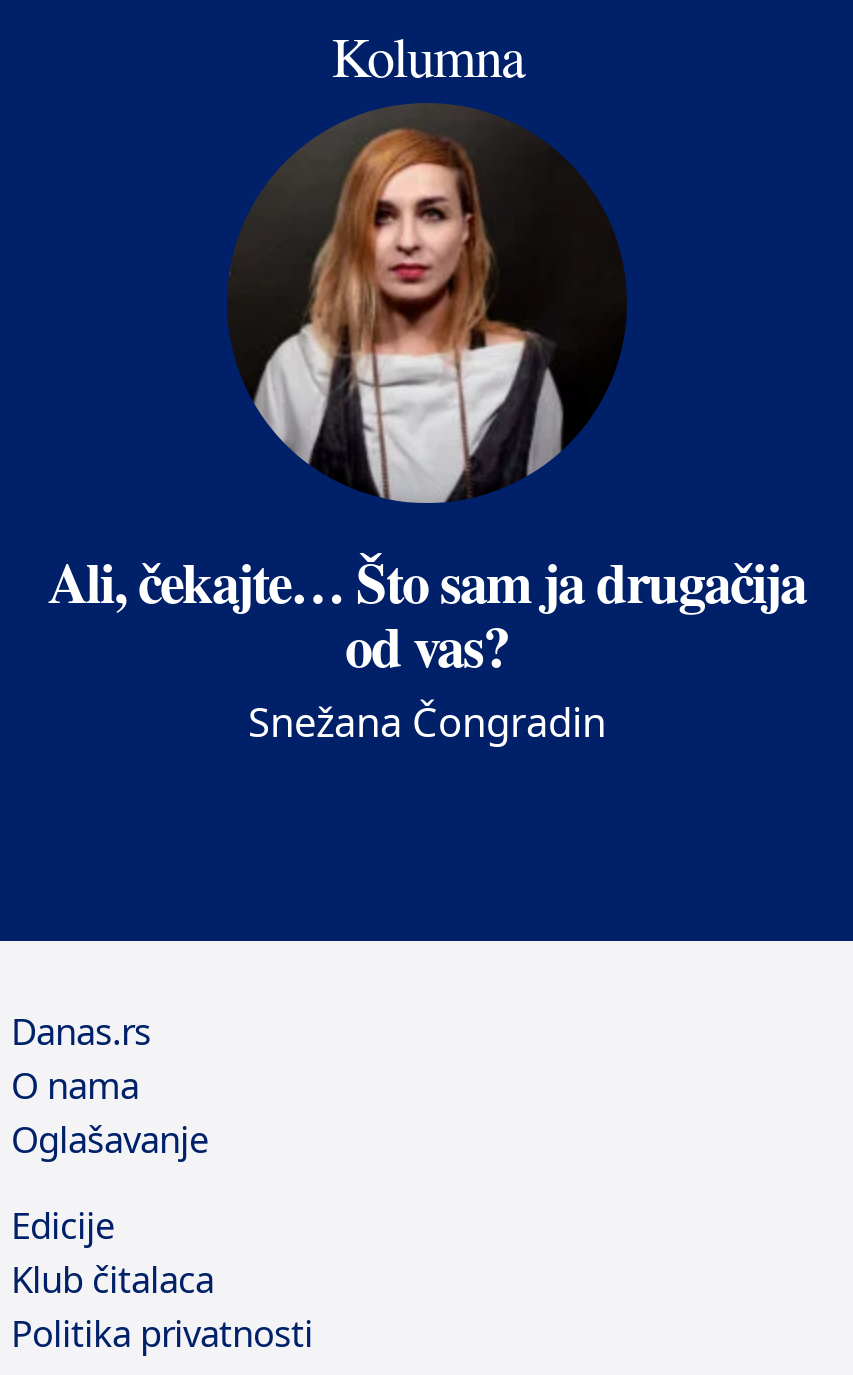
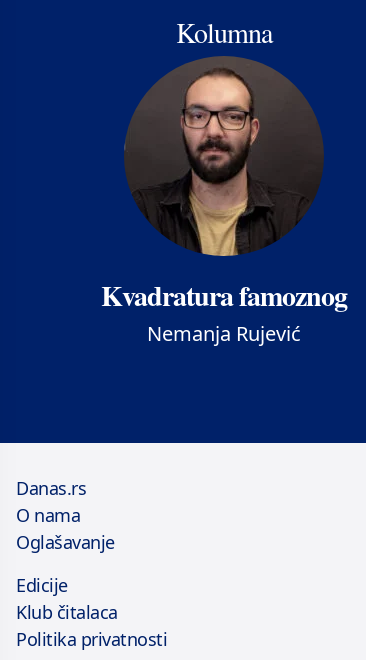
- [image]
- Ali, čekajte… Što sam ja drugačija
- od vas?
- Snežana Čongradin
+ [image]
+ Kvadratura famoznog
+ Nemanja Rujević
